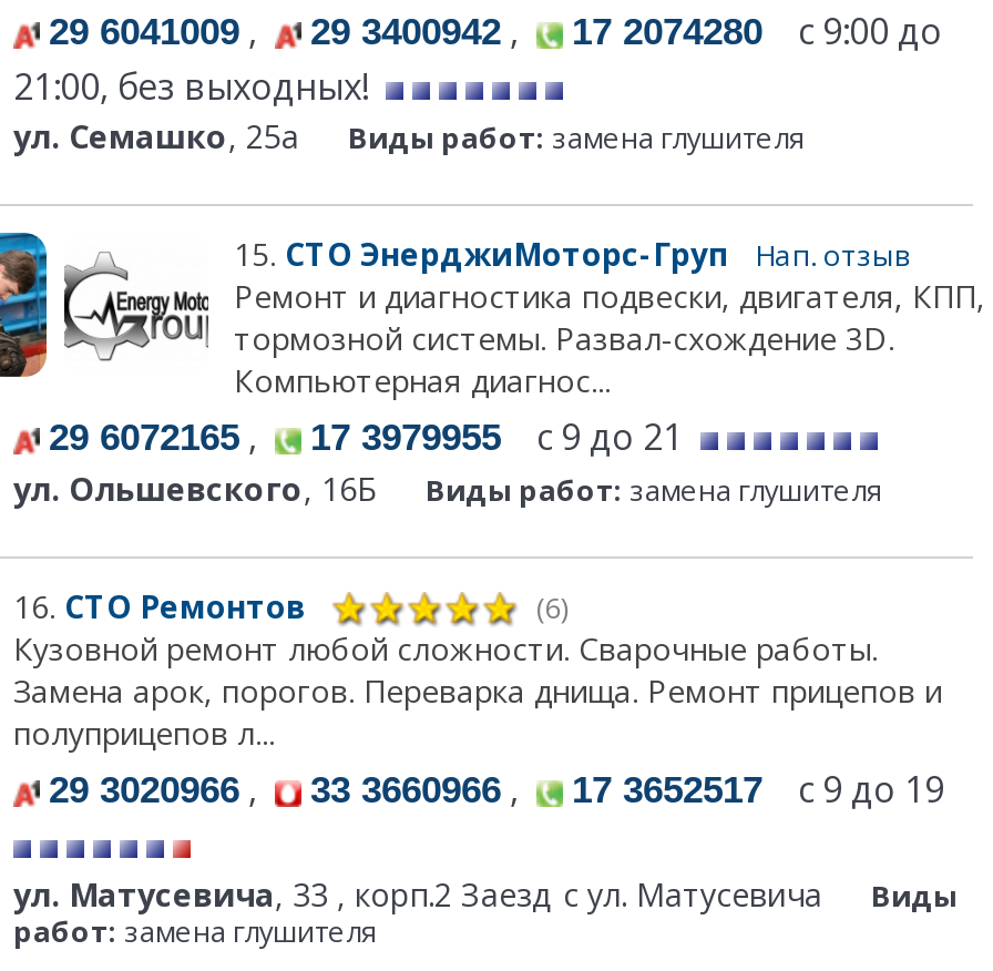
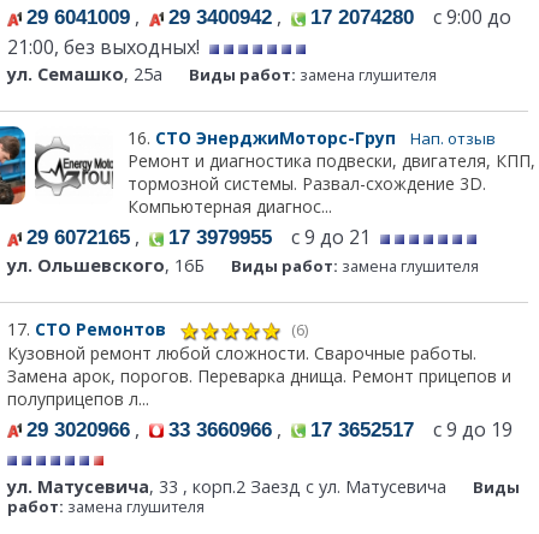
- 15. СТО ЭнерджиМоторс-Груп Нап. отзыв
+ 16. СТО ЭнерджиМоторс-Груп Нап. отзыв

- 16. СТО Ремонтов
+ 17. СТО Ремонтов
